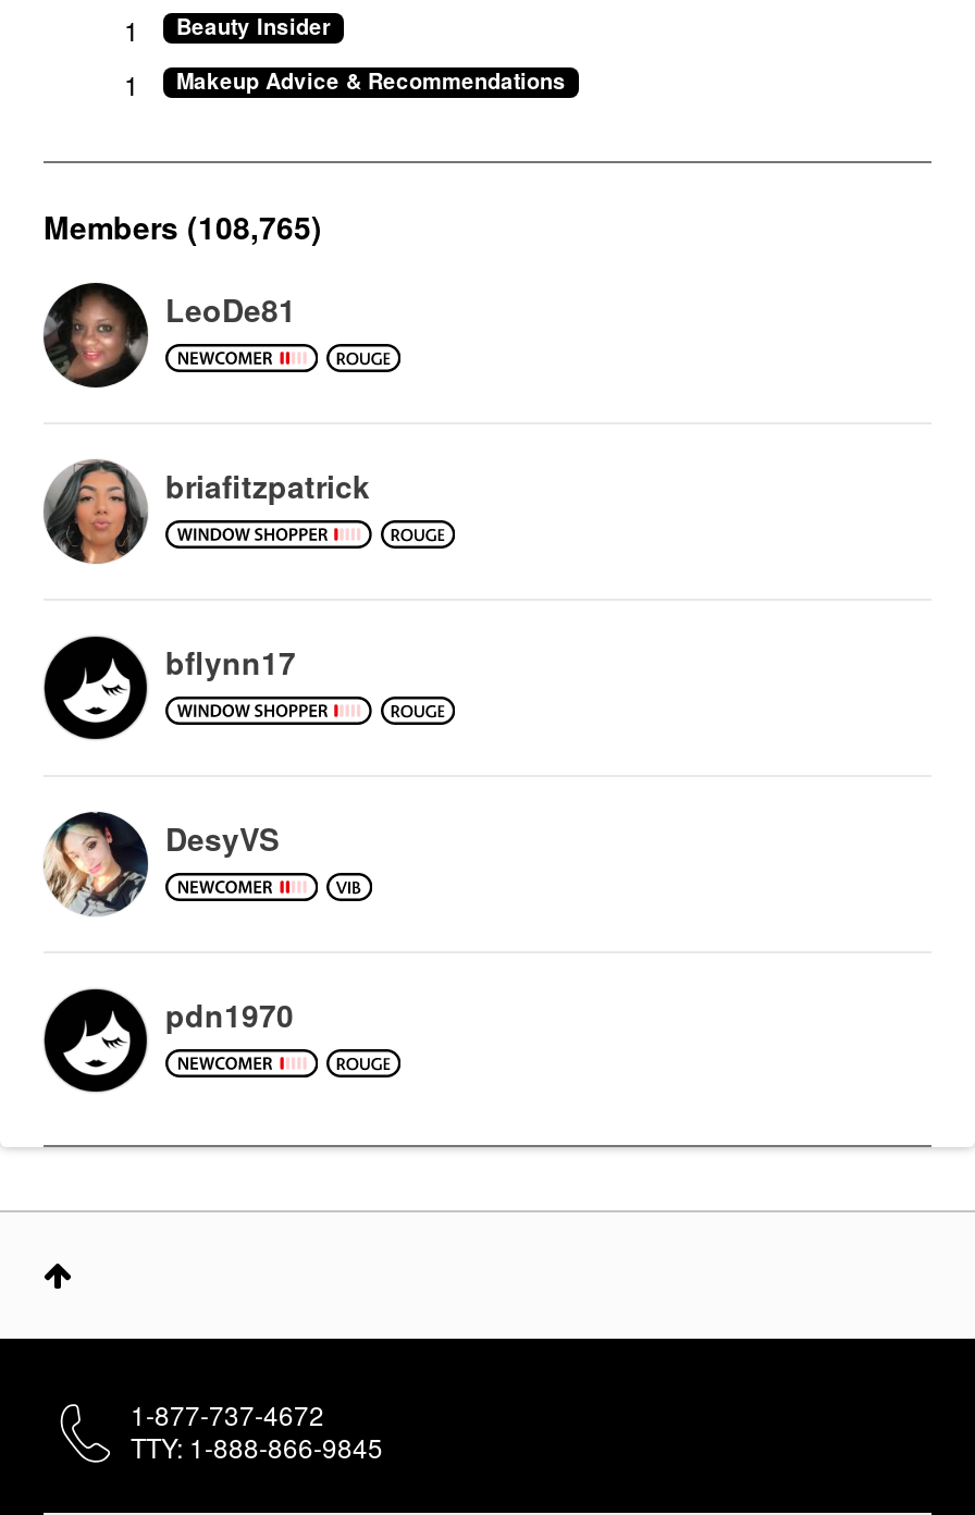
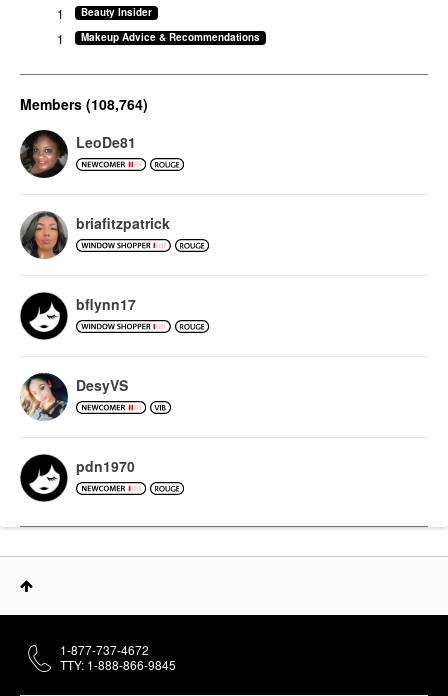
- Members (108,765)
+ Members (108,764)
